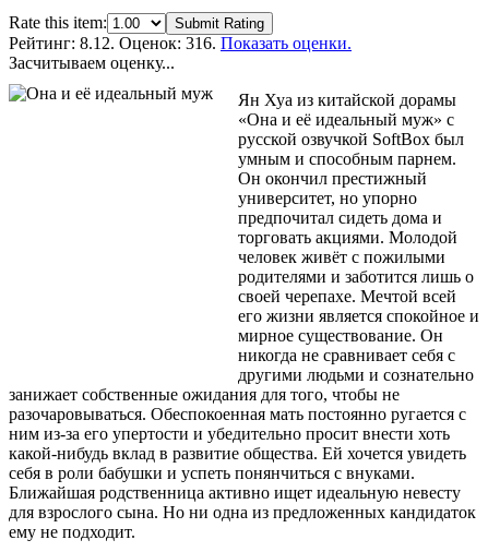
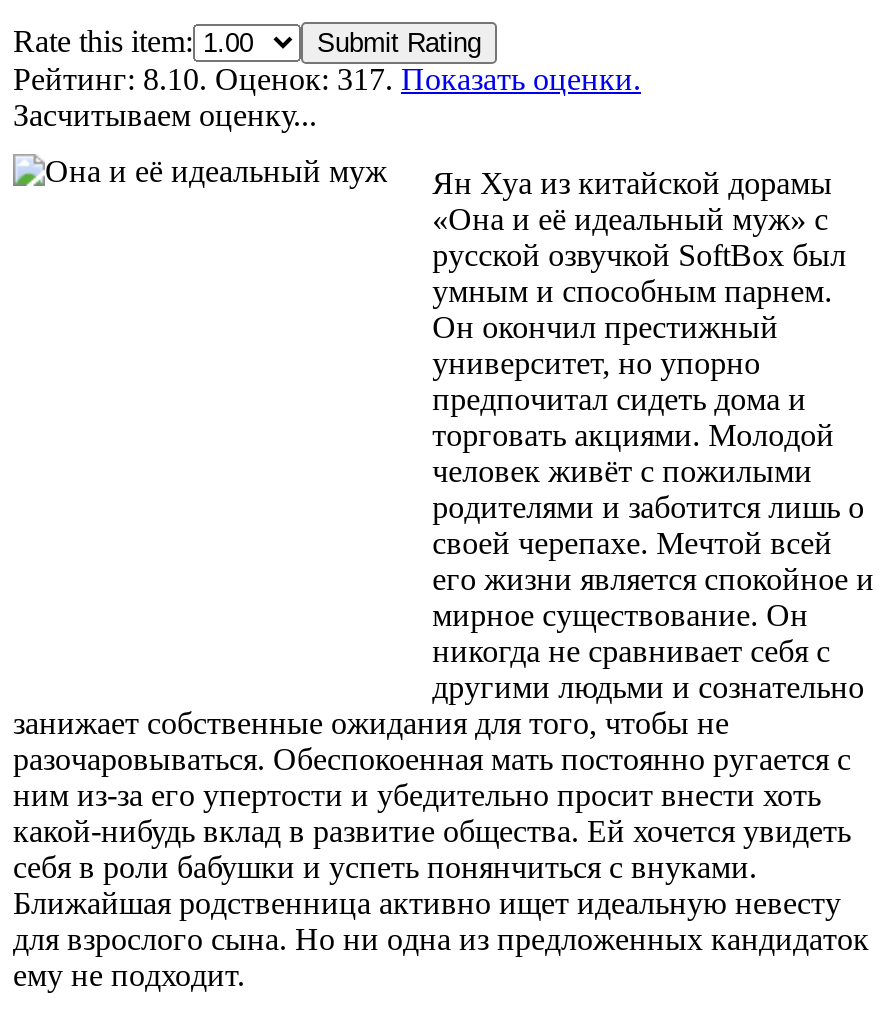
- Рейтинг: 8.12. Оценок: 316.Показать оценки.
+ Рейтинг: 8.10. Оценок: 317.Показать оценки.
